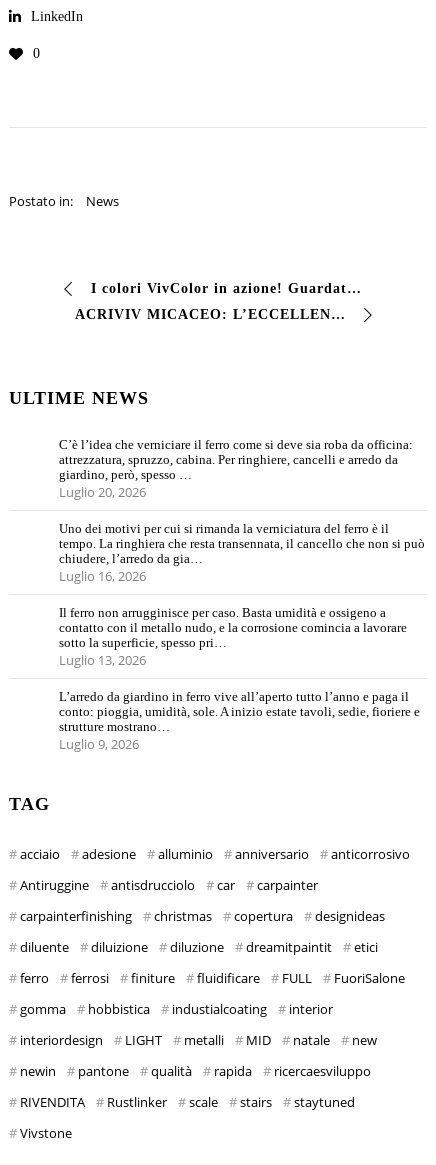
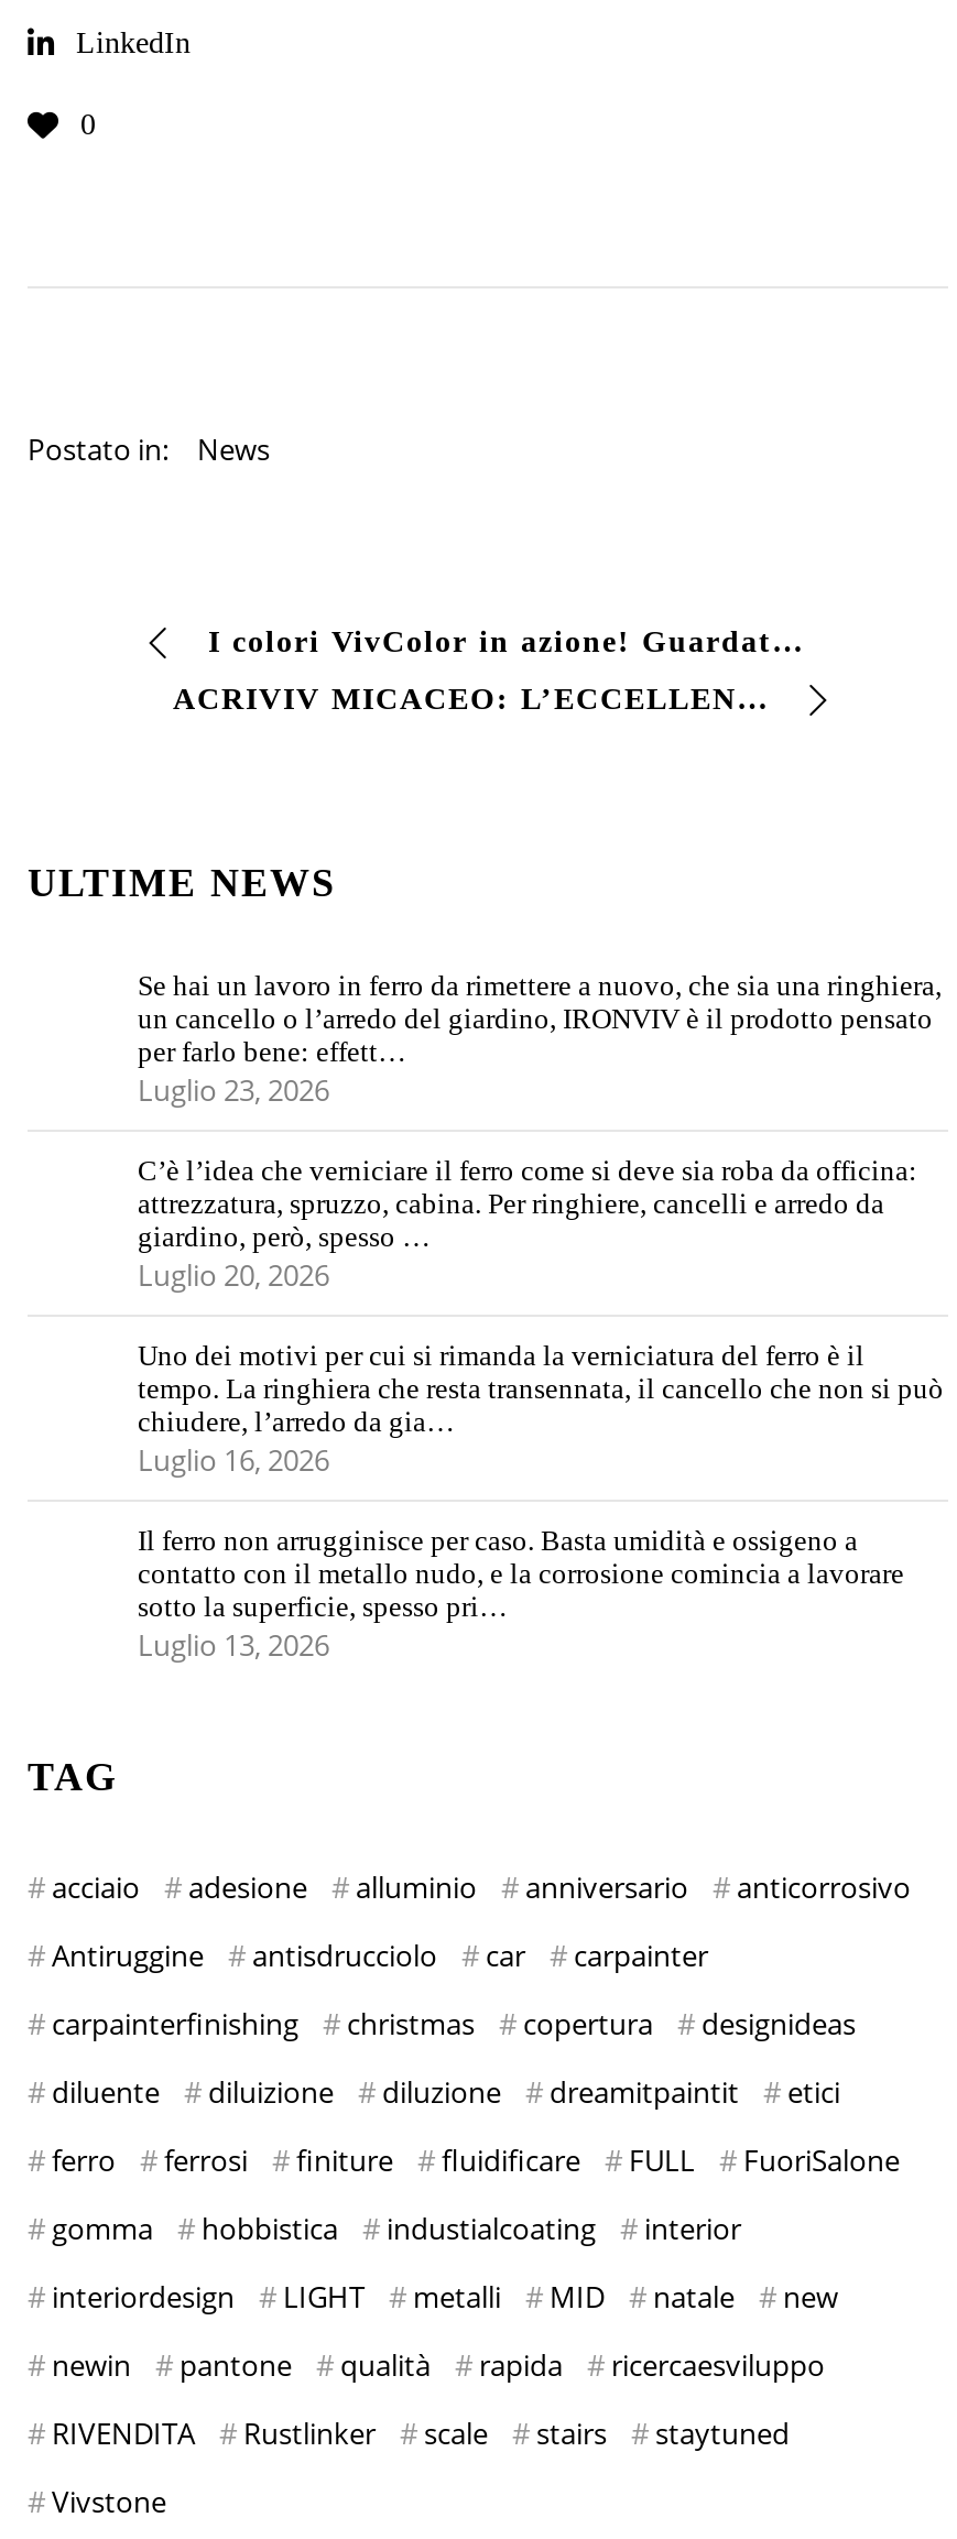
+ Se hai un lavoro in ferro da rimettere a nuovo, che sia una ringhiera,
+ un cancello o l’arredo del giardino, IRONVIV è il prodotto pensato
+ per farlo bene: effett…
+ Luglio 23, 2026

moved down: C’è l’idea che verniciare il ferro come si deve sia roba da officina: | attrezzatura, spruzzo, cabina. Per ringhiere, cancelli e arredo da | giardino, però, spesso … | ... | sotto la superficie, spesso pri… | Luglio 13, 2026

- L’arredo da giardino in ferro vive all’aperto tutto l’anno e paga il
- conto: pioggia, umidità, sole. A inizio estate tavoli, sedie, fioriere e
- strutture mostrano…
- Luglio 9, 2026
